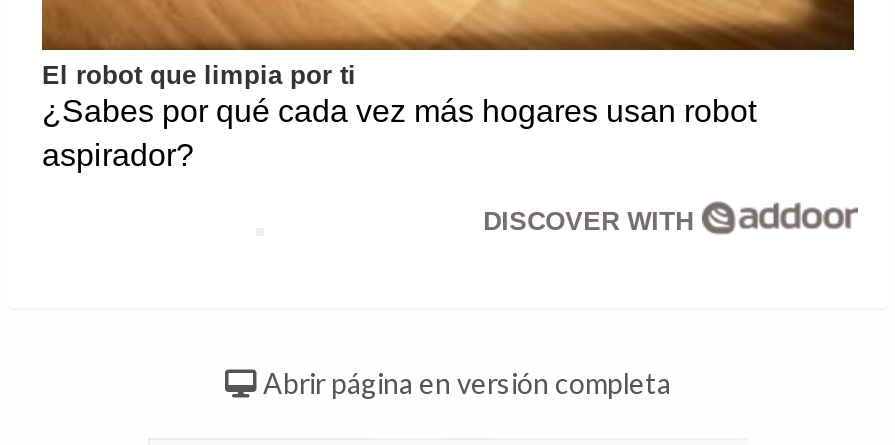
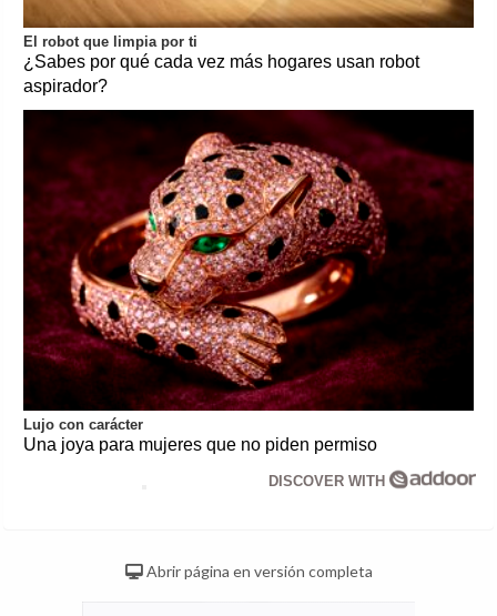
+ [image]
+ Lujo con carácter
+ Una joya para mujeres que no piden permiso
